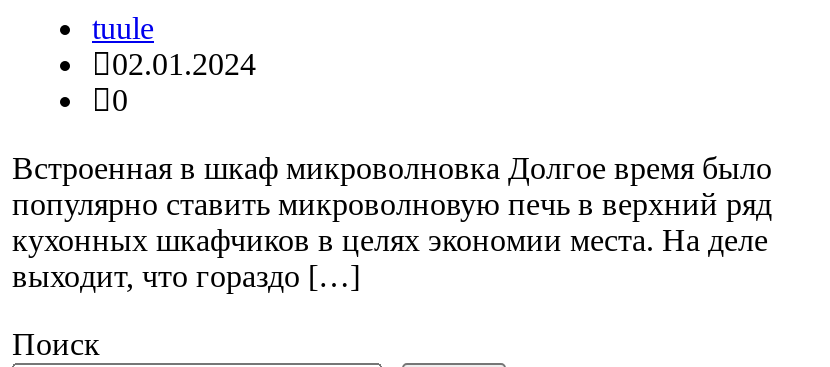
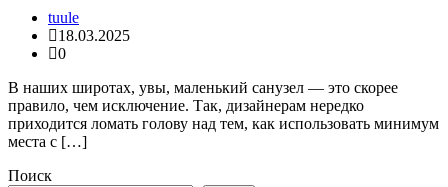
- 02.01.2024
+ 18.03.2025

- Встроенная в шкаф микроволновка Долгое время было
- популярно ставить микроволновую печь в верхний ряд
- кухонных шкафчиков в целях экономии места. На деле
- выходит, что гораздо […]
+ В наших широтах, увы, маленький санузел — это скорее
+ правило, чем исключение. Так, дизайнерам нередко
+ приходится ломать голову над тем, как использовать минимум
+ места с […]
